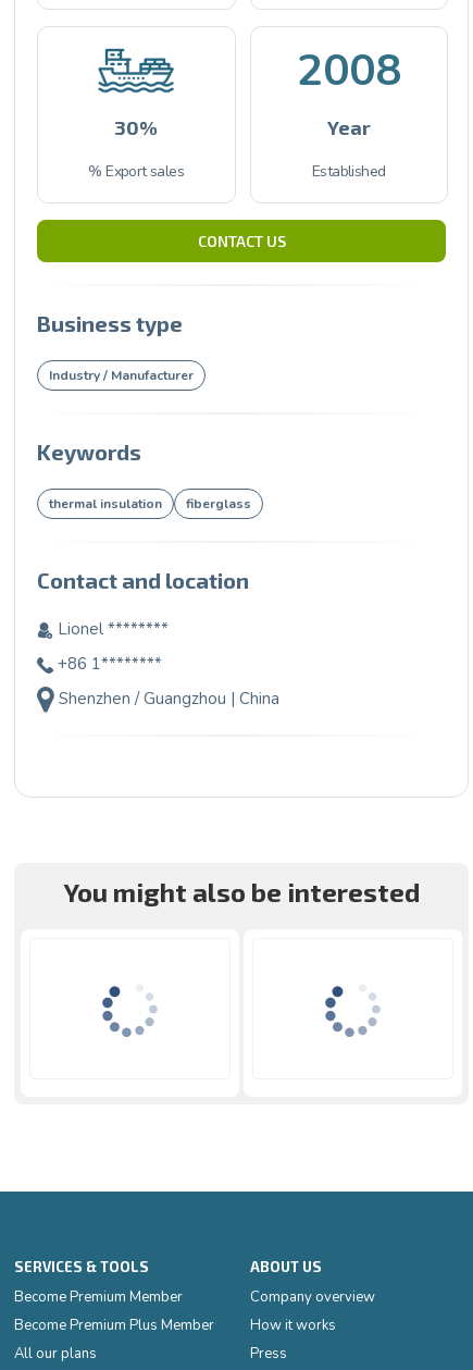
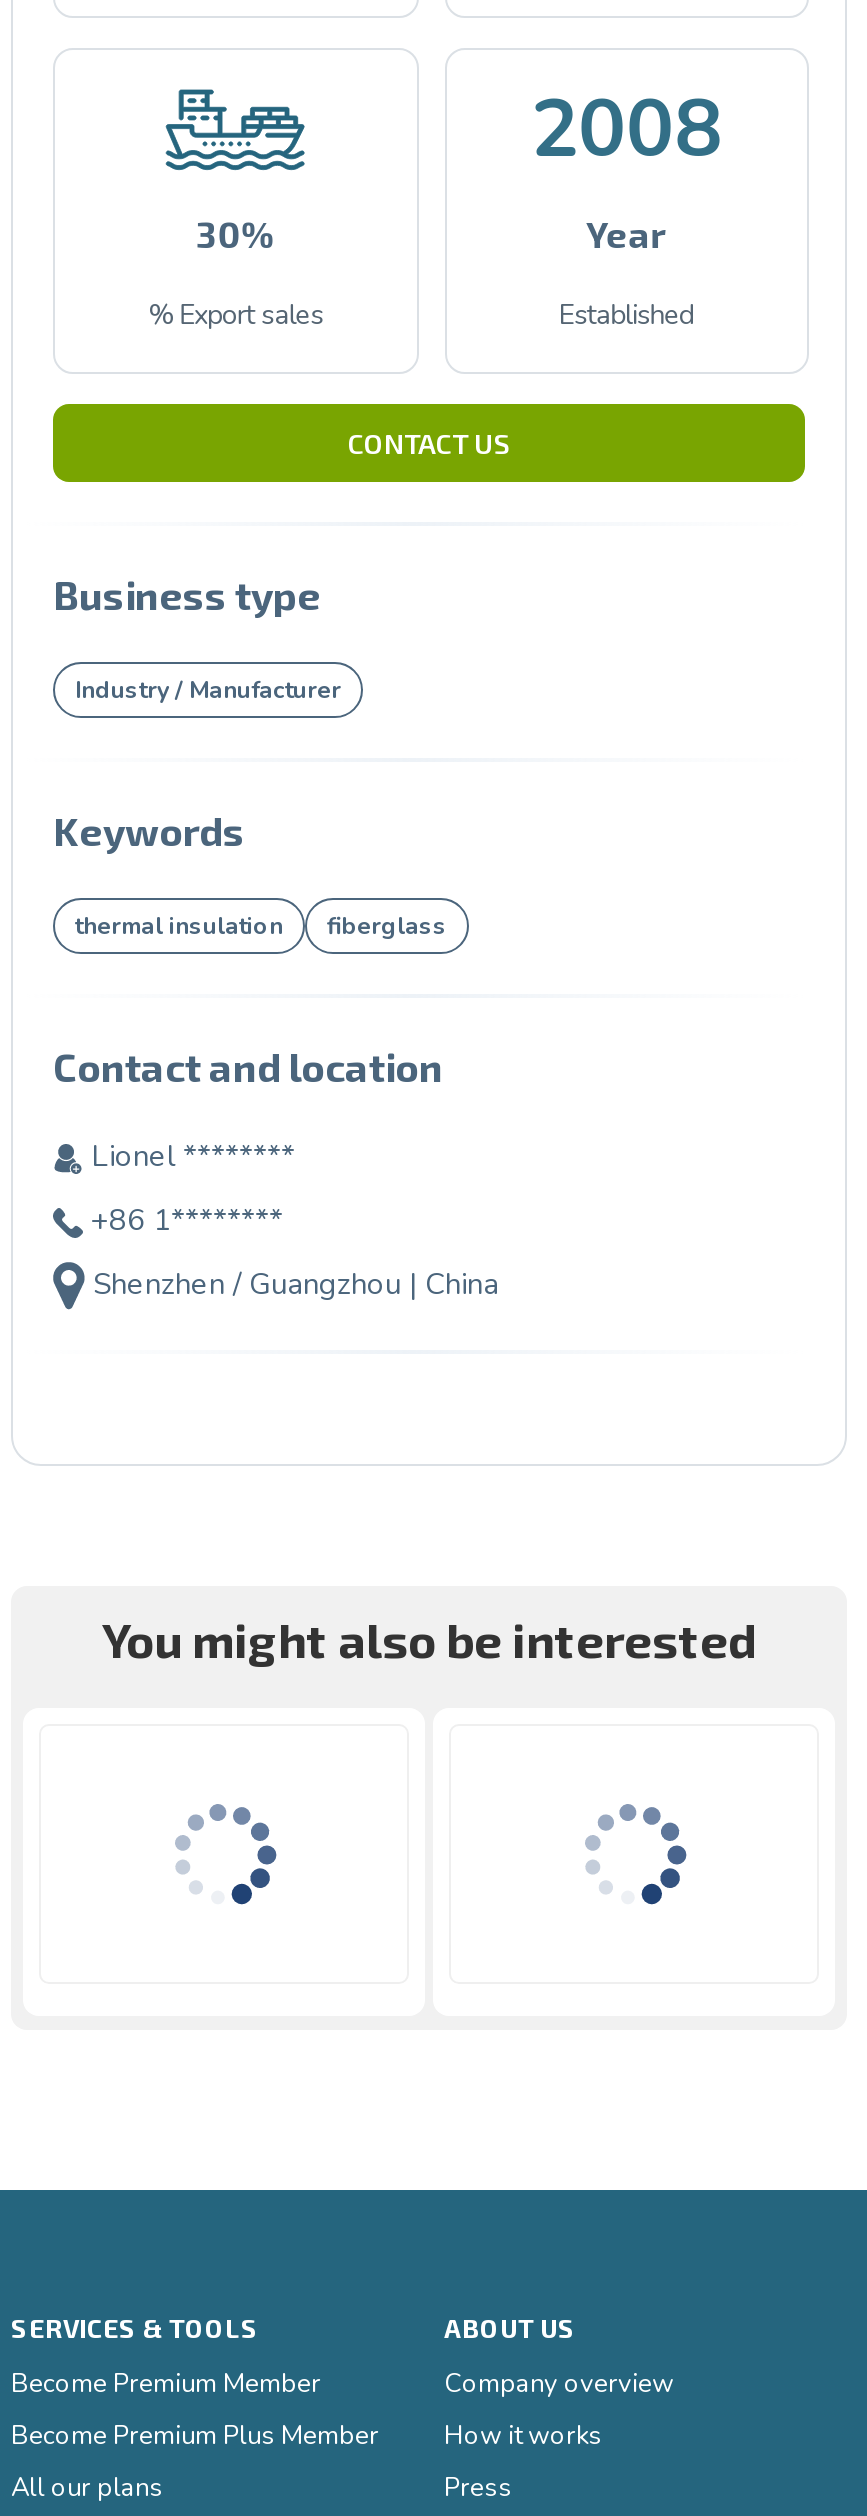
- [image]
+ [image]

- [image]
+ [image]
